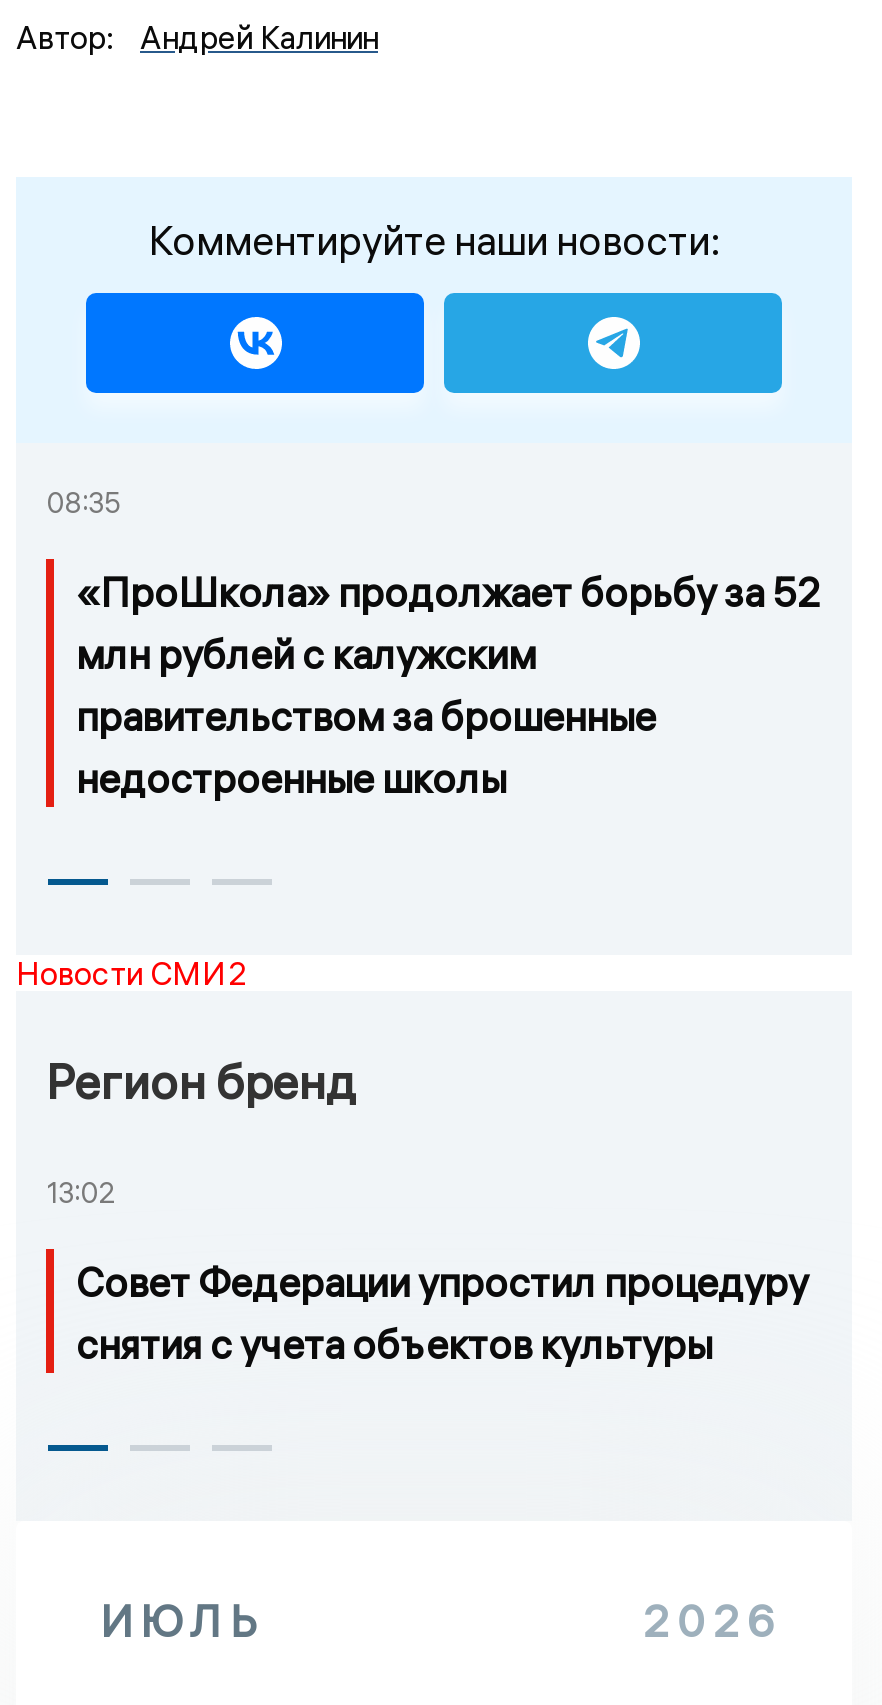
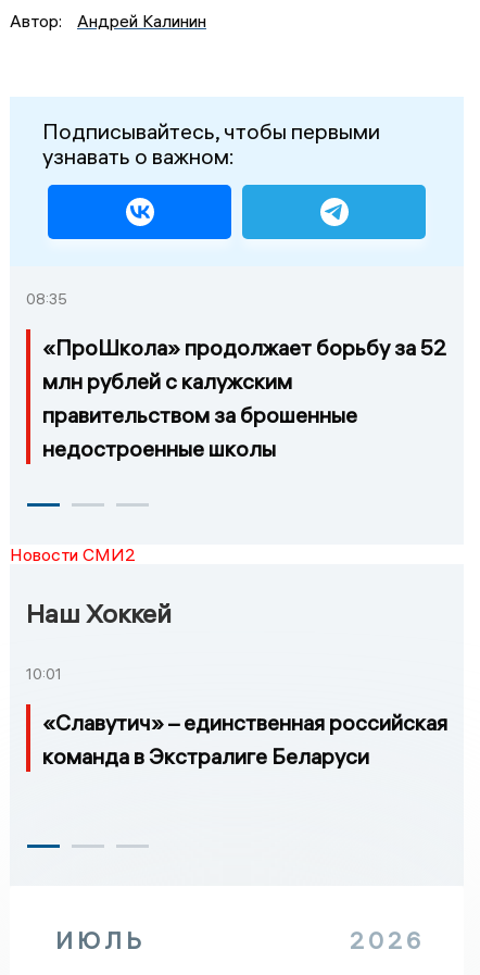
- Комментируйте наши новости:
+ Подписывайтесь, чтобы первыми
+ узнавать о важном:

- Регион бренд
+ Наш Хоккей

- 13:02
+ 10:01

- Совет Федерации упростил процедуру
- снятия с учета объектов культуры
+ «Славутич» – единственная российская
+ команда в Экстралиге Беларуси
